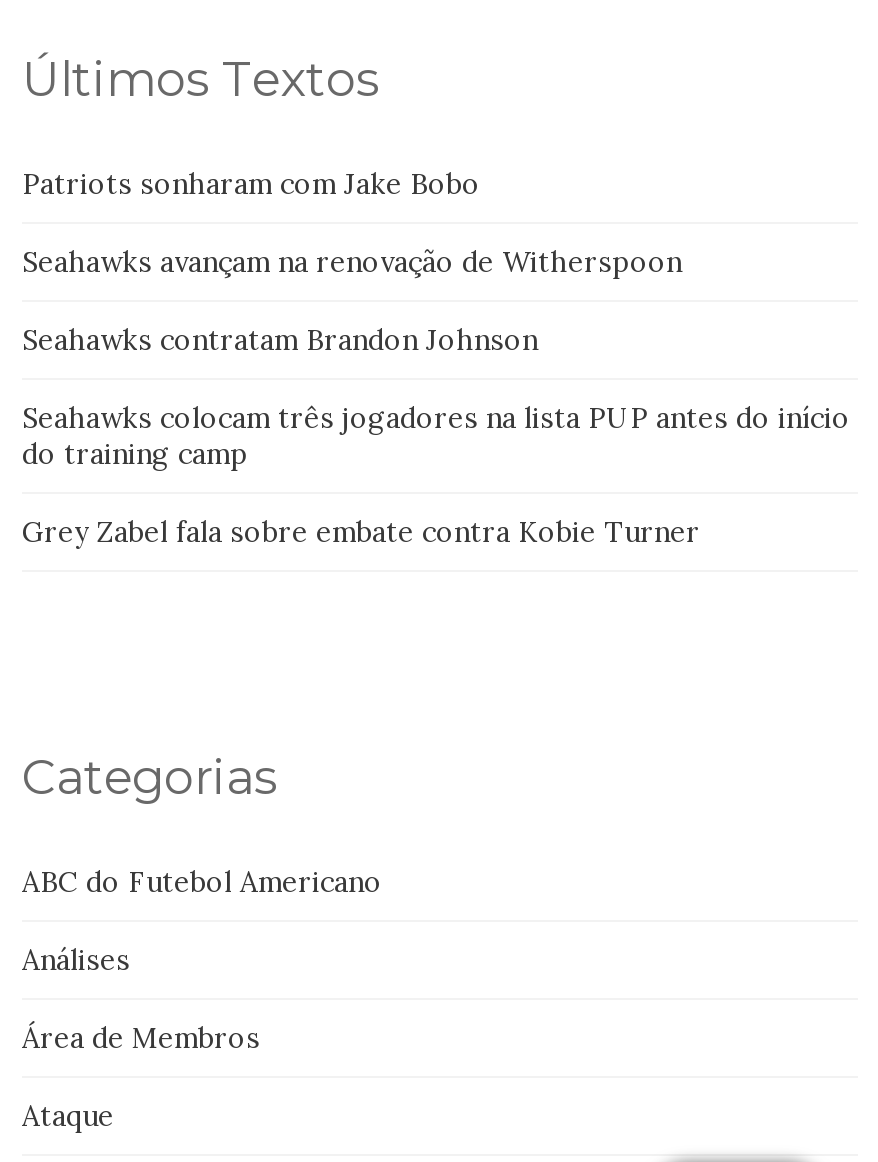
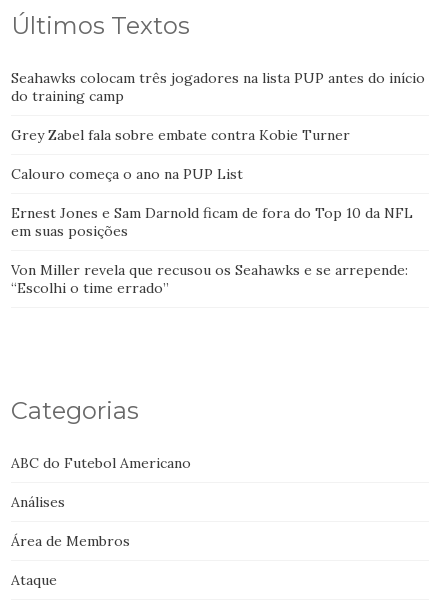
- Patriots sonharam com Jake Bobo
- Seahawks avançam na renovação de Witherspoon
- Seahawks contratam Brandon Johnson

moved up: Seahawks colocam três jogadores na lista PUP antes do início | do training camp | Grey Zabel fala sobre embate contra Kobie Turner

+ Calouro começa o ano na PUP List
+ Ernest Jones e Sam Darnold ficam de fora do Top 10 da NFL
+ em suas posições
+ Von Miller revela que recusou os Seahawks e se arrepende:
+ “Escolhi o time errado”
